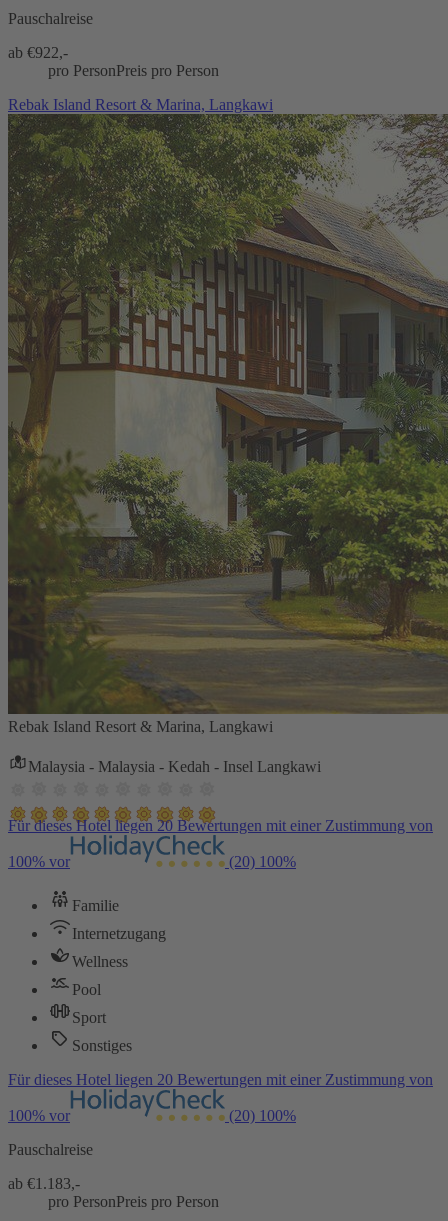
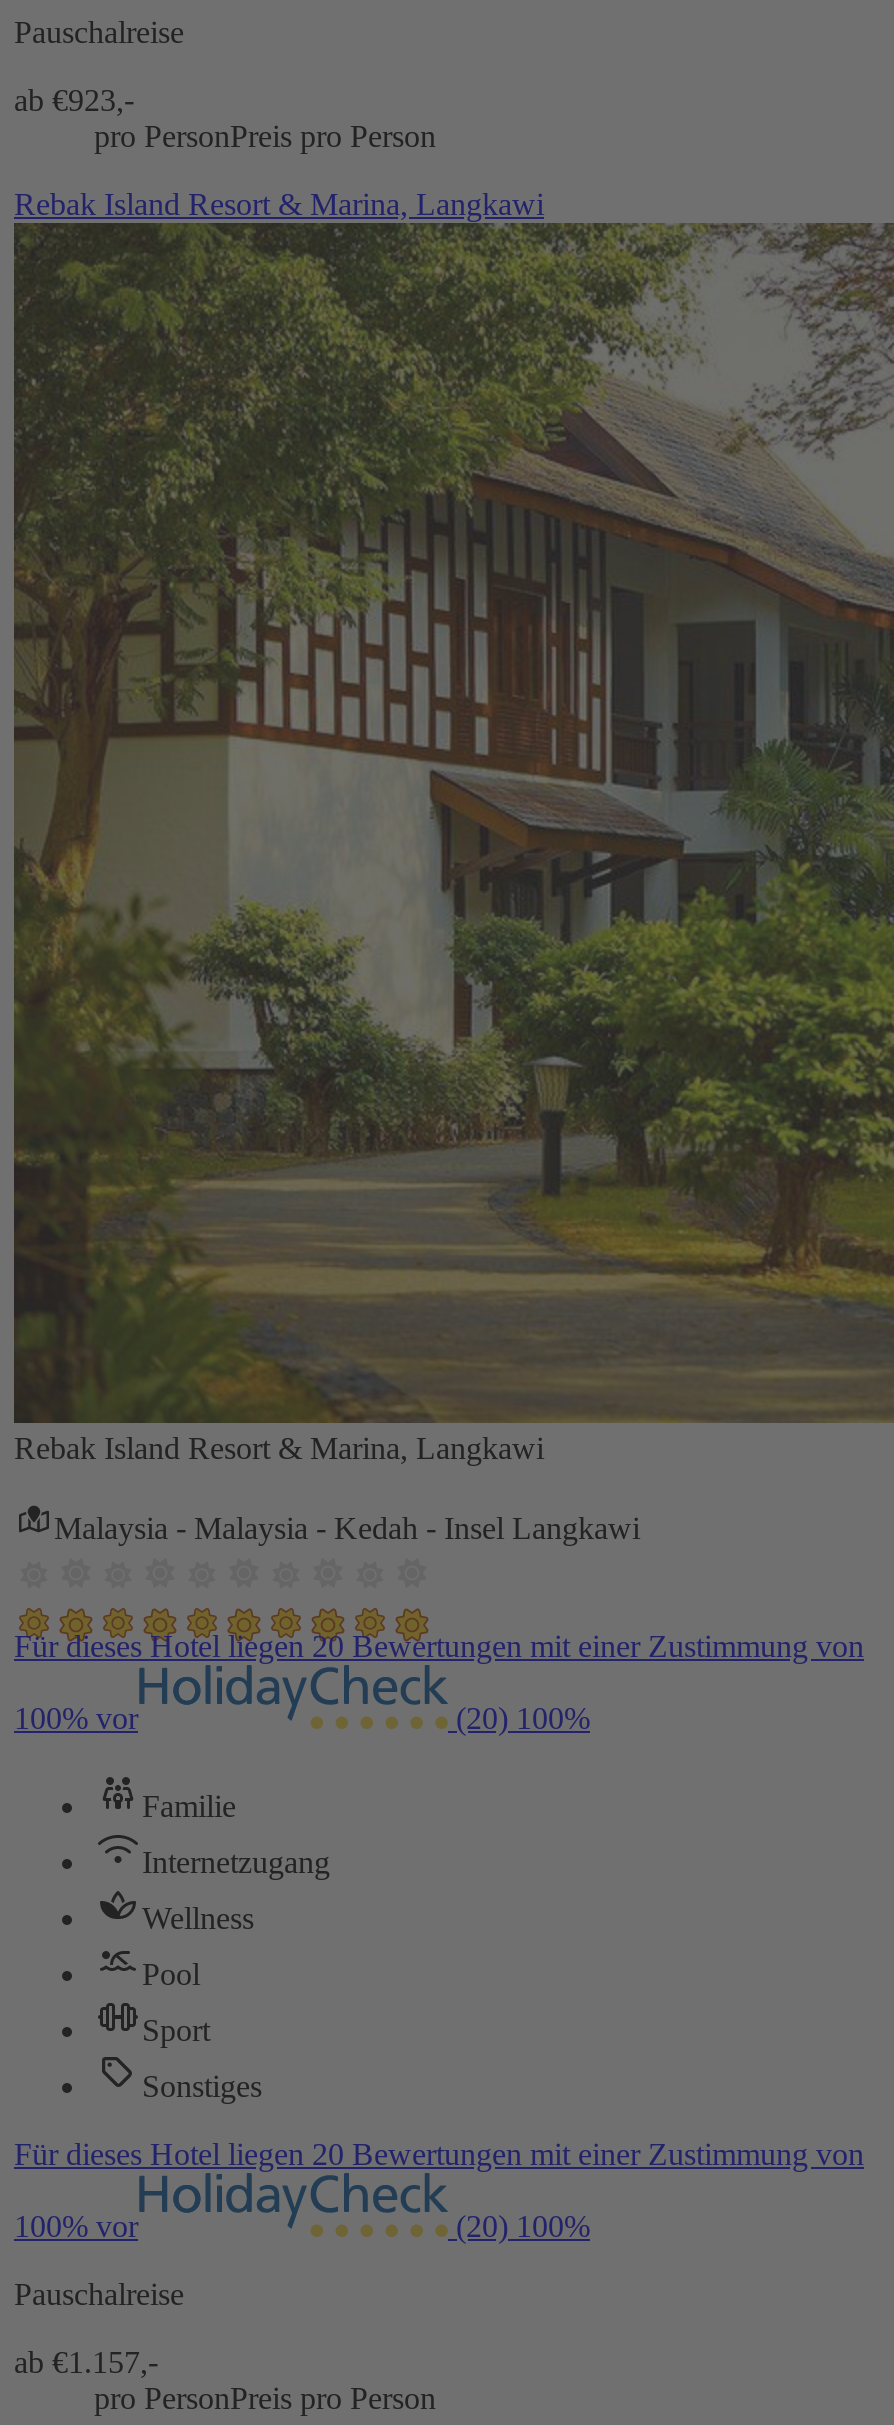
- ab €922,-
+ ab €923,-

- ab €1.183,-
+ ab €1.157,-
